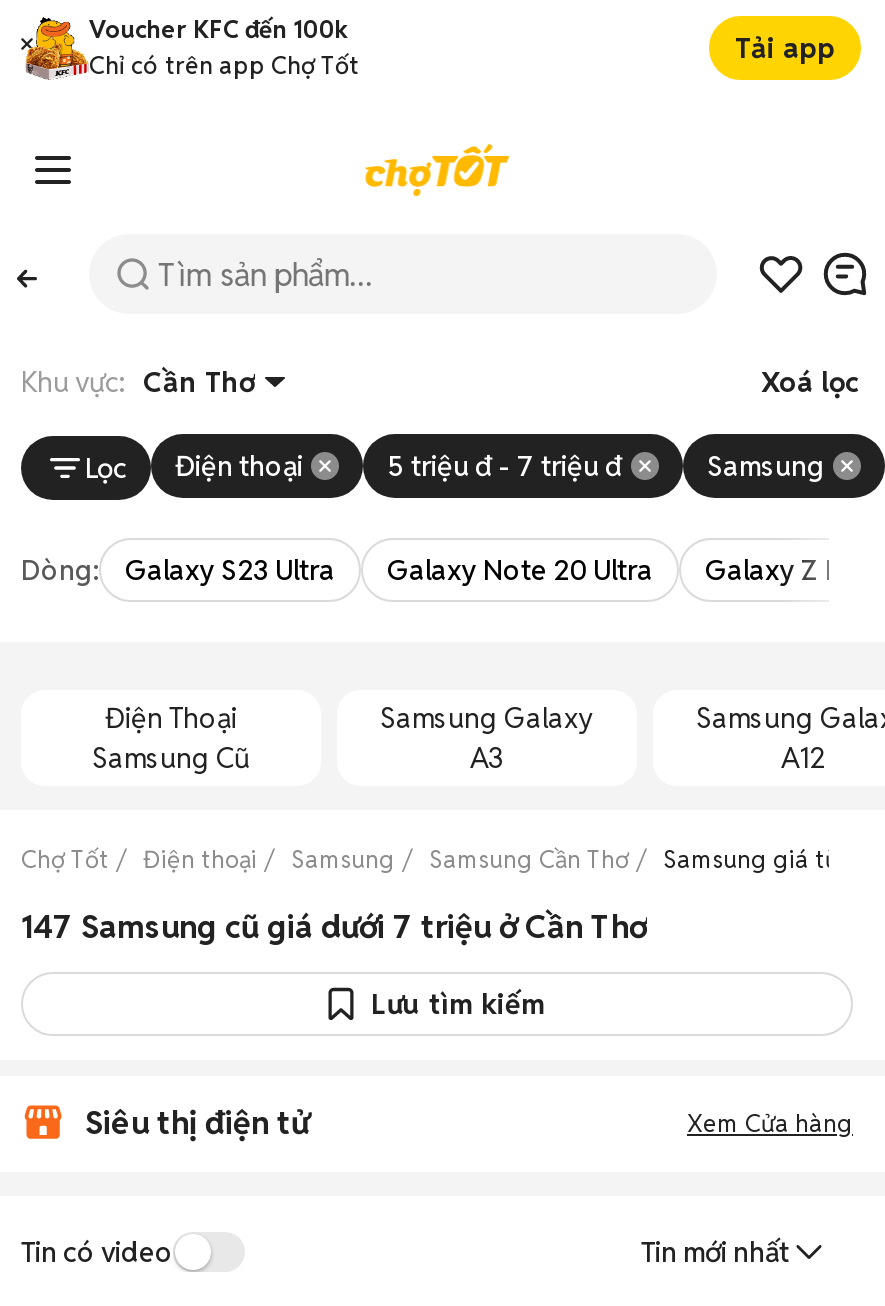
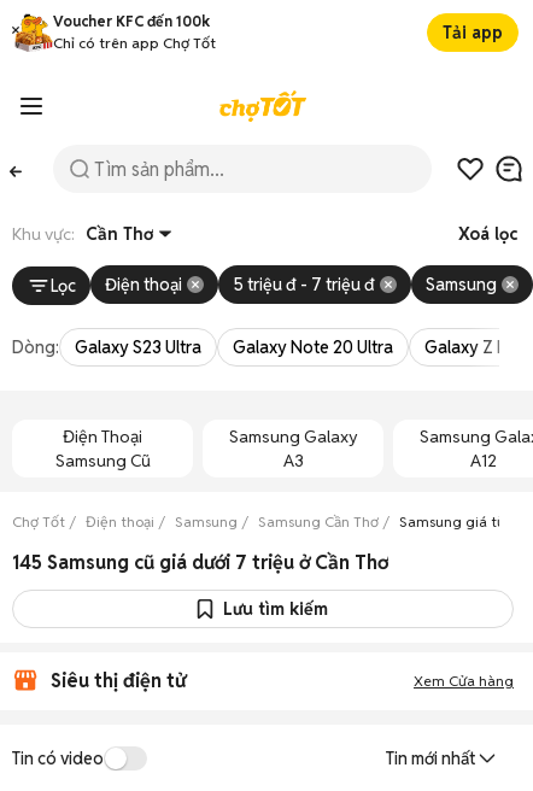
- 147 Samsung cũ giá dưới 7 triệu ở Cần Thơ
+ 145 Samsung cũ giá dưới 7 triệu ở Cần Thơ
